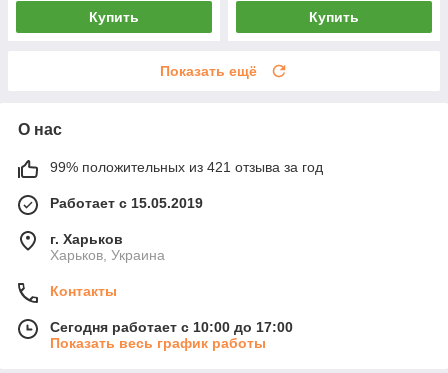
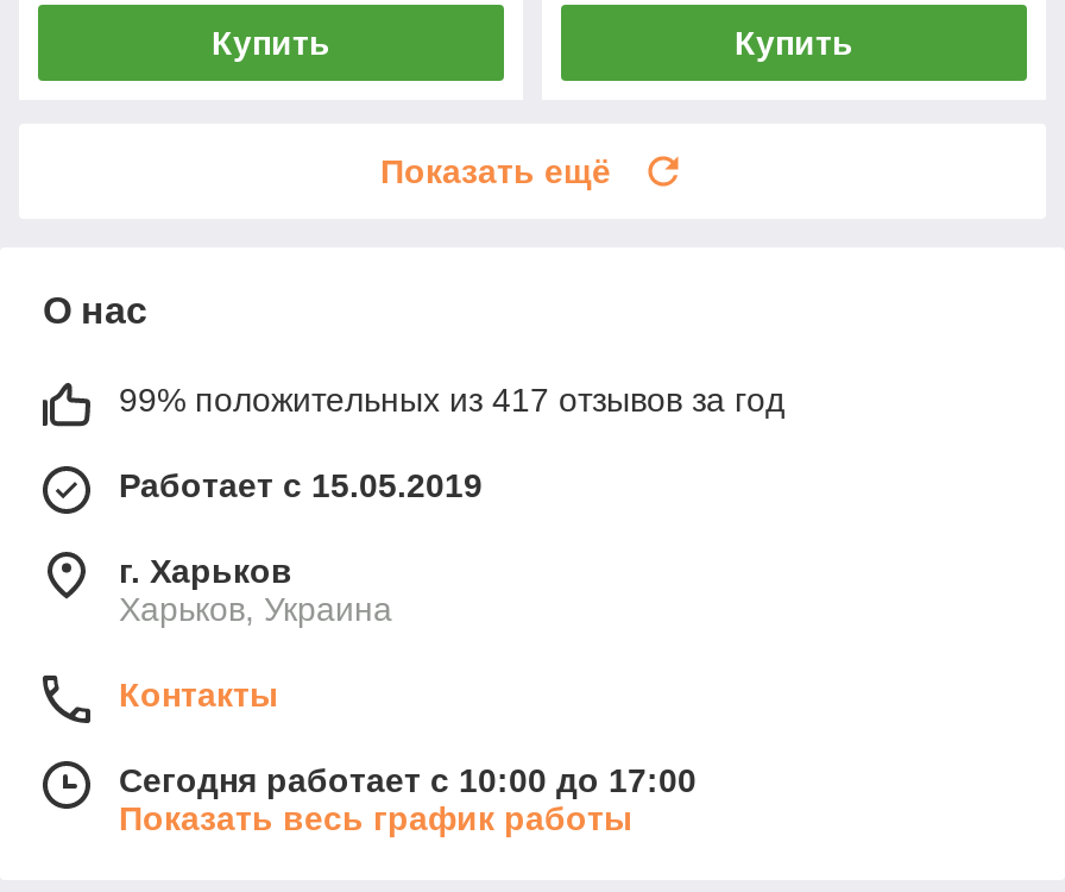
- 99% положительных из 421 отзыва за год
+ 99% положительных из 417 отзывов за год
